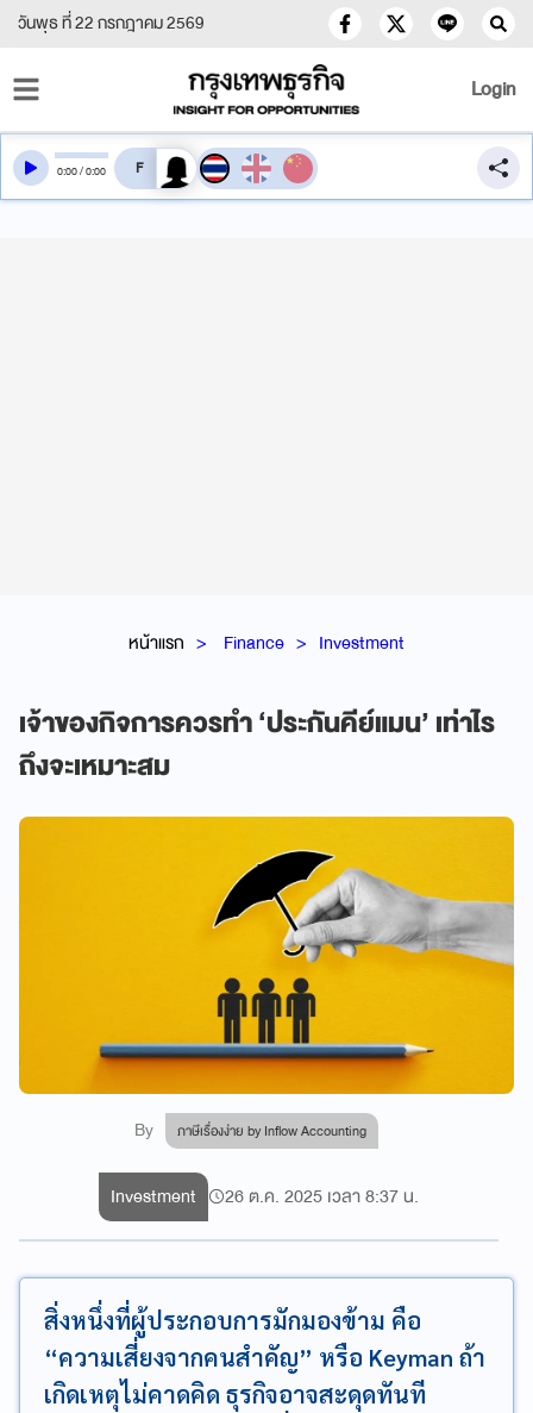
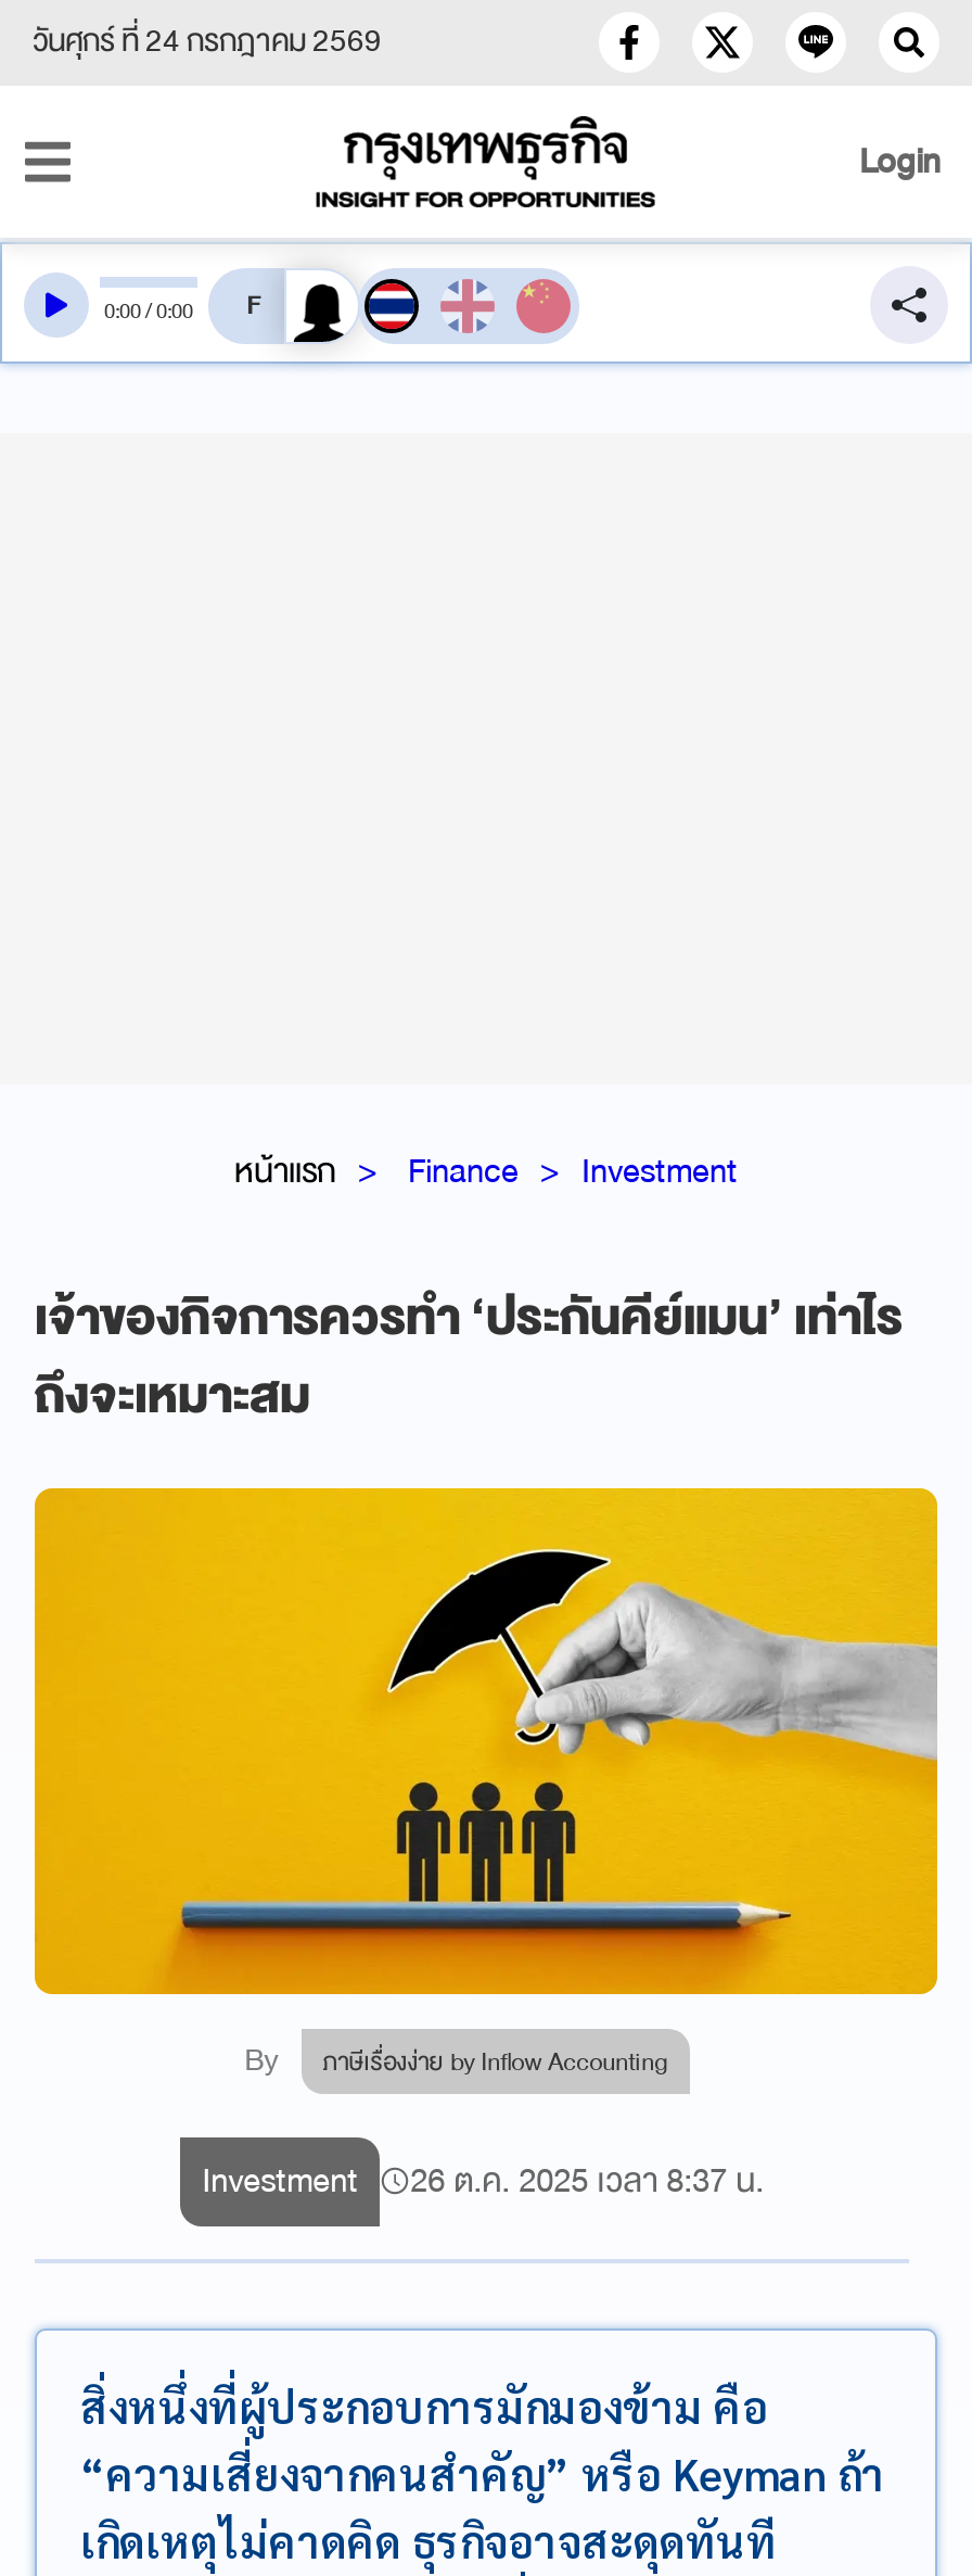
- วันพุธ ที่ 22 กรกฎาคม 2569
+ วันศุกร์ ที่ 24 กรกฎาคม 2569
